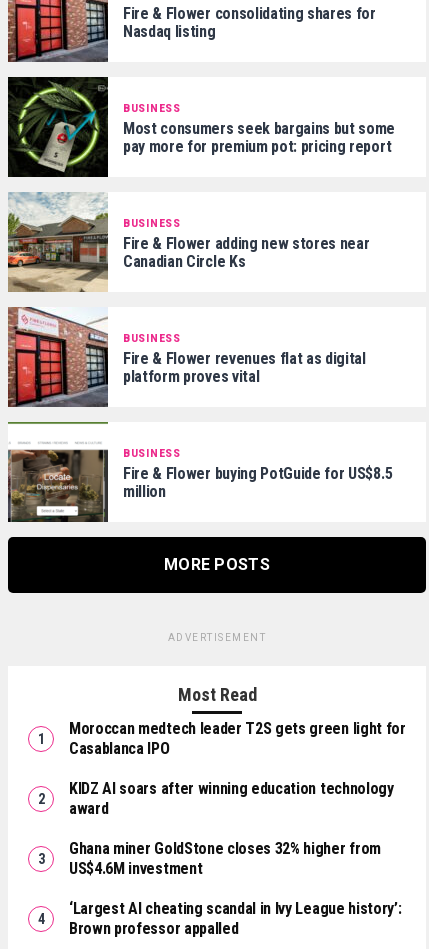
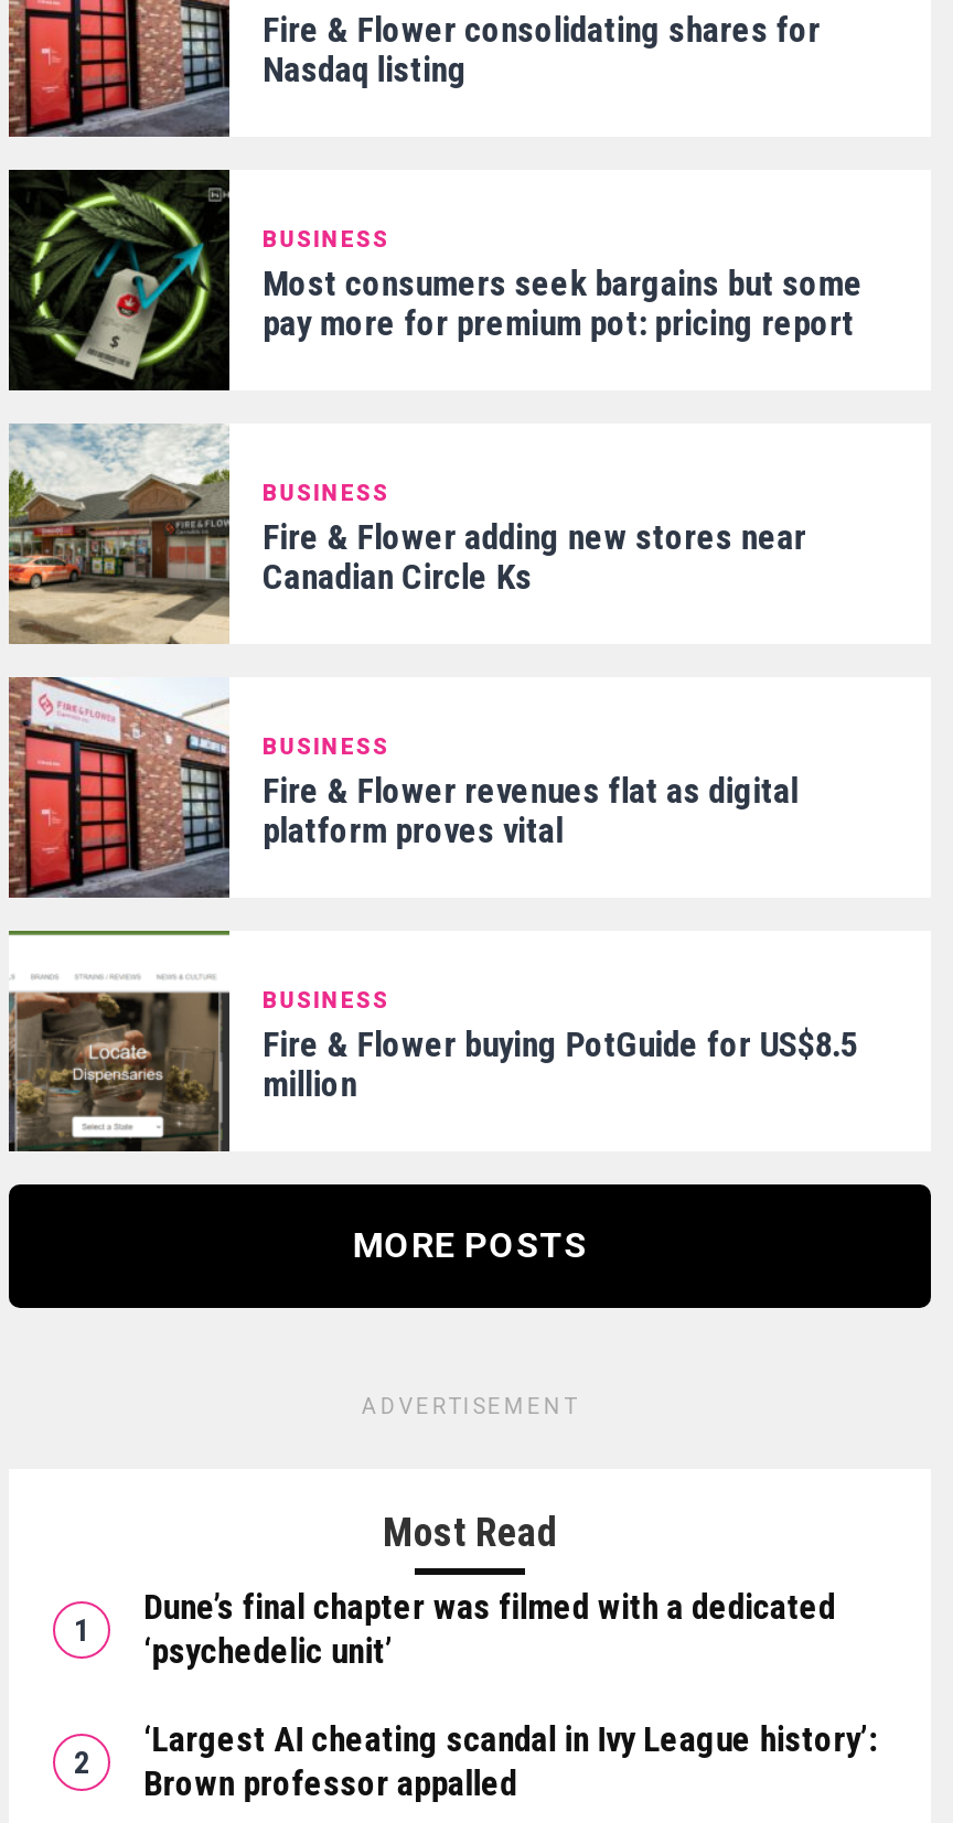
- Moroccan medtech leader T2S gets green light for
- Casablanca IPO
- KIDZ AI soars after winning education technology
- award
- Ghana miner GoldStone closes 32% higher from
- US$4.6M investment
+ Dune’s final chapter was filmed with a dedicated
+ ‘psychedelic unit’
